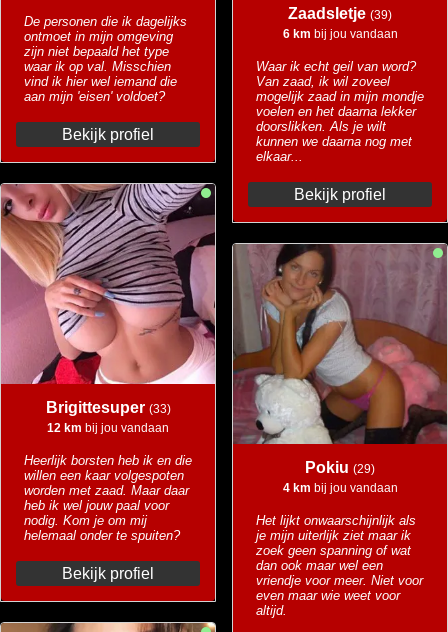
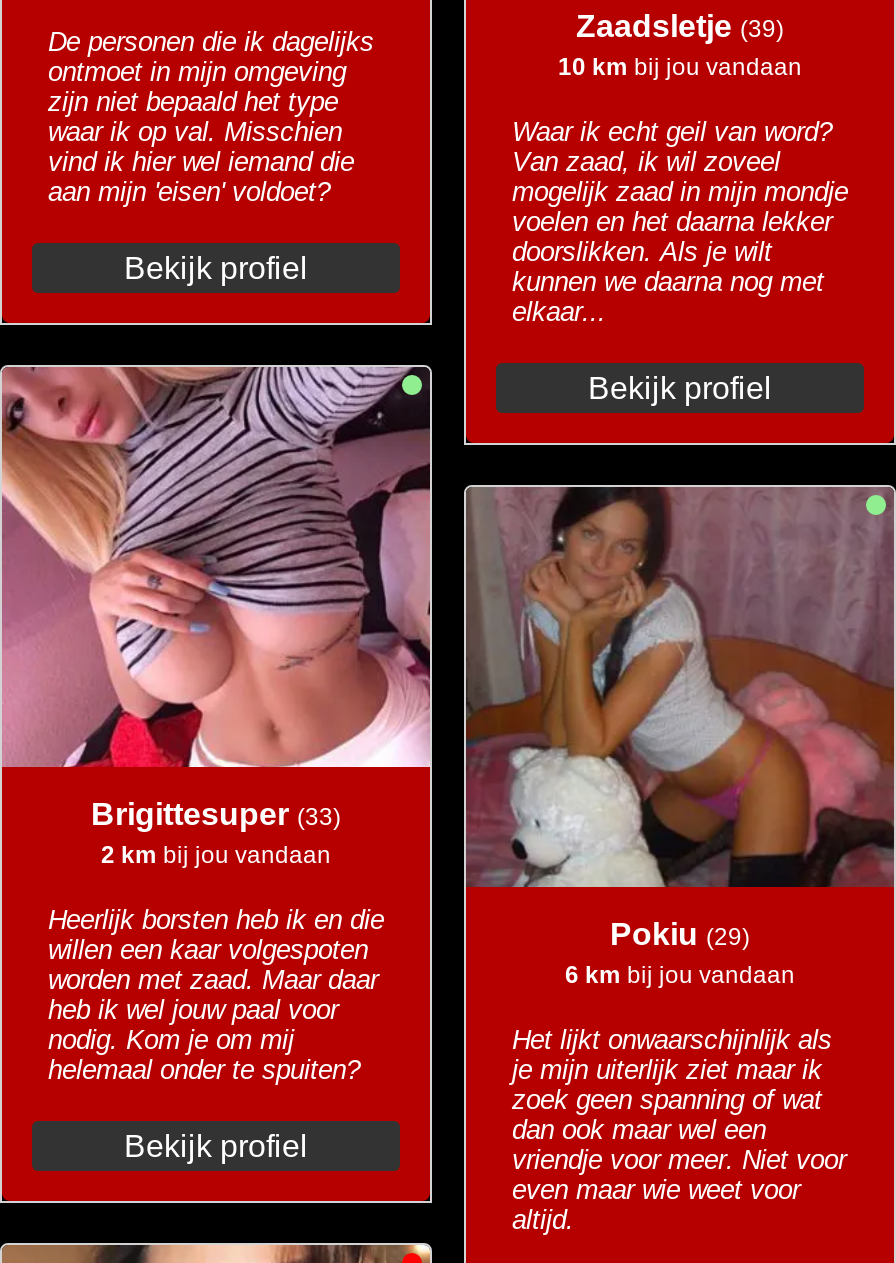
+ 10 km bij jou vandaan

moved down: 6 km bij jou vandaan

- 12 km bij jou vandaan
+ 2 km bij jou vandaan

- 4 km bij jou vandaan
